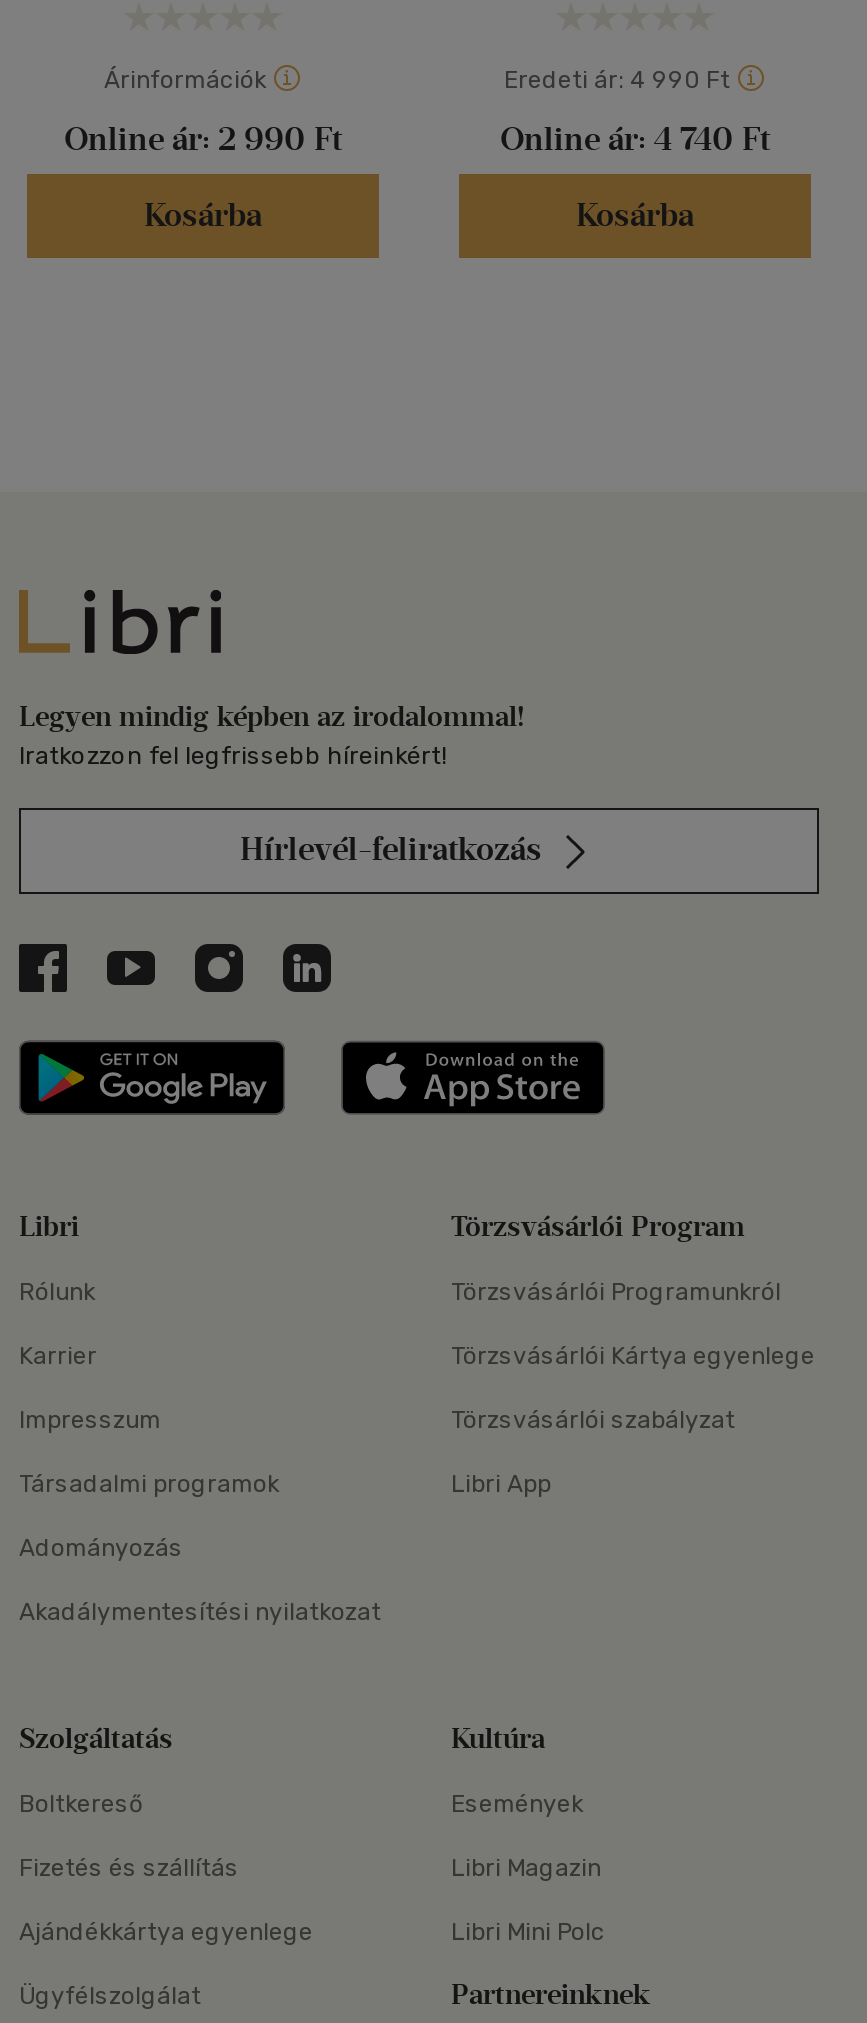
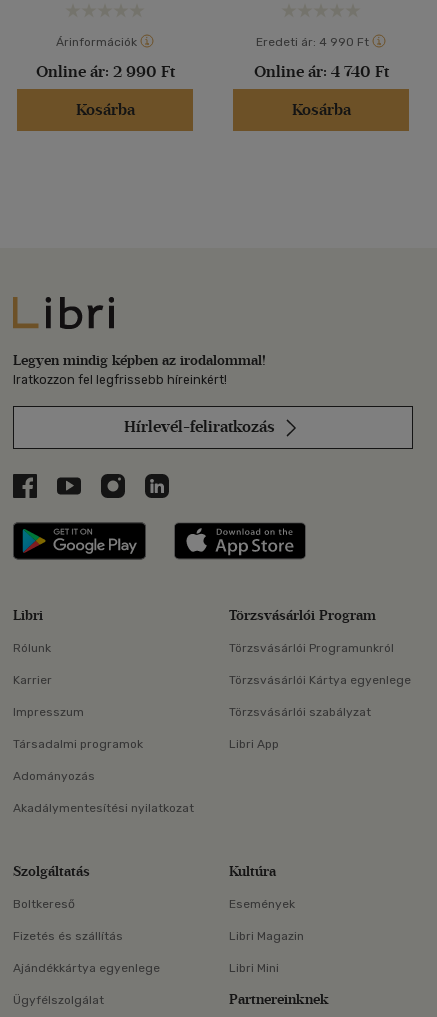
- Libri Mini Polc
+ Libri Mini
